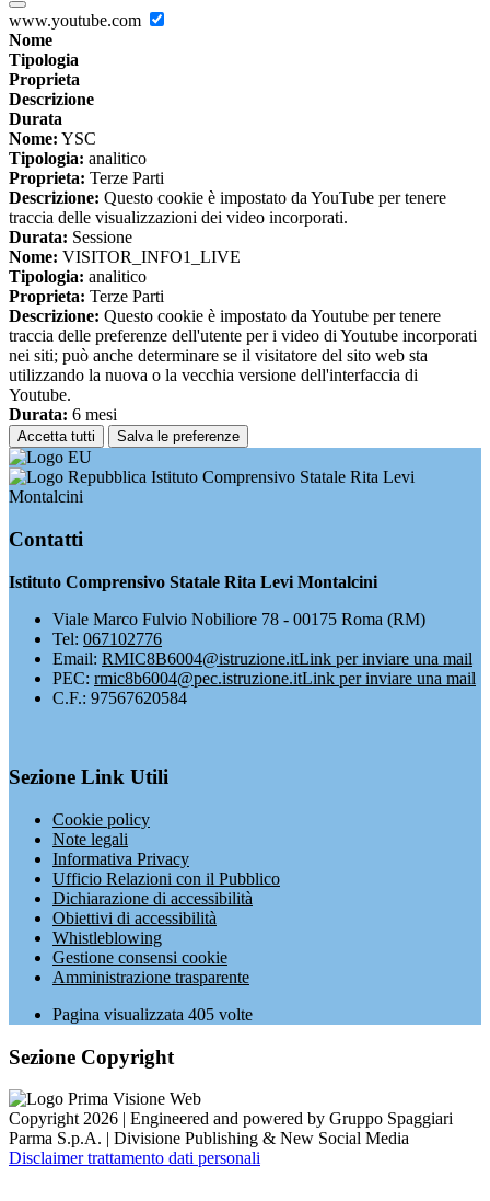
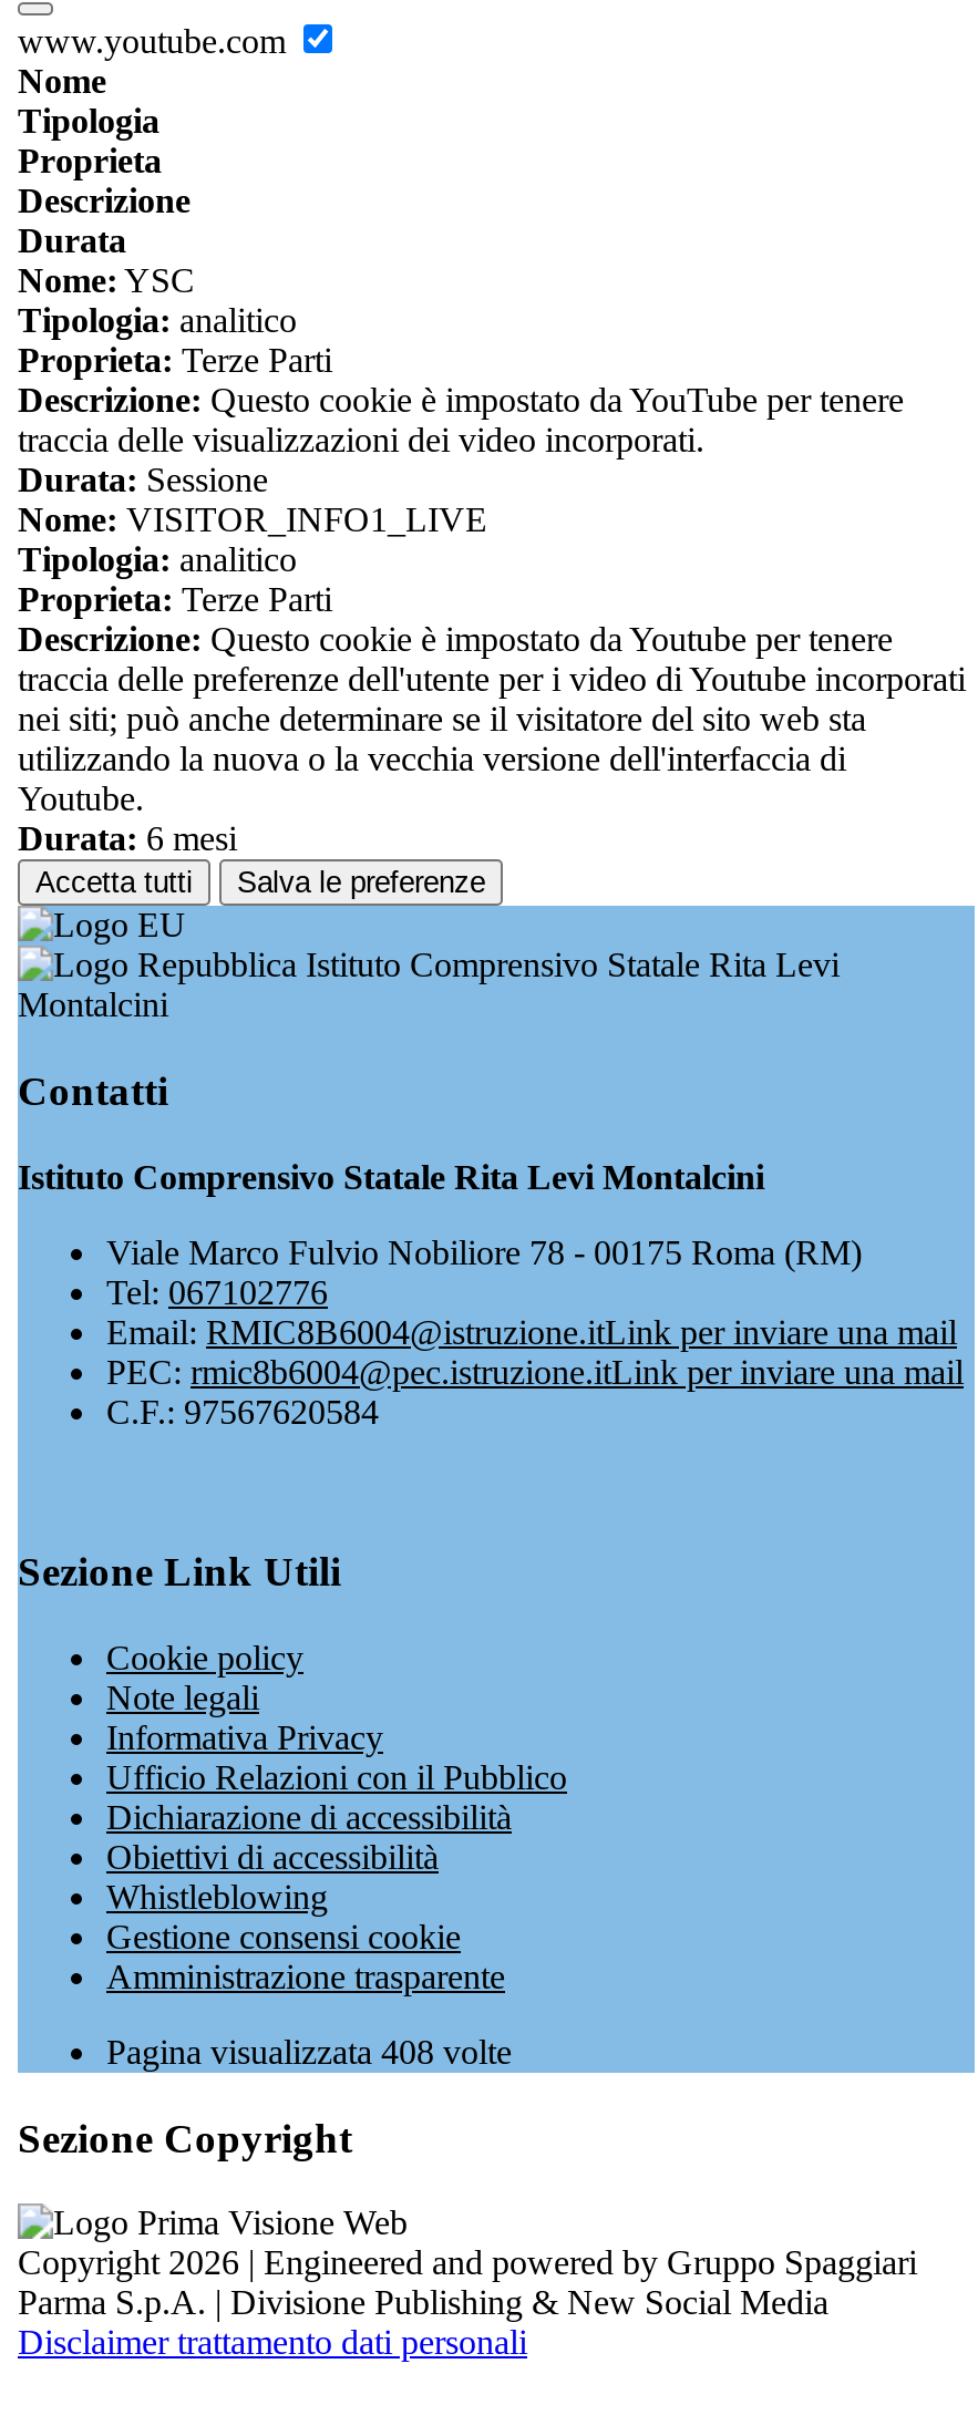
- Pagina visualizzata 405 volte
+ Pagina visualizzata 408 volte
